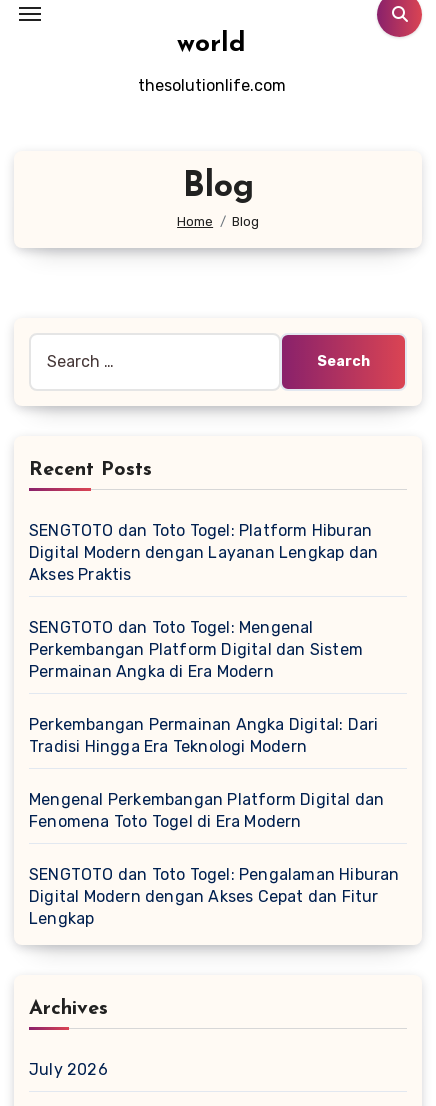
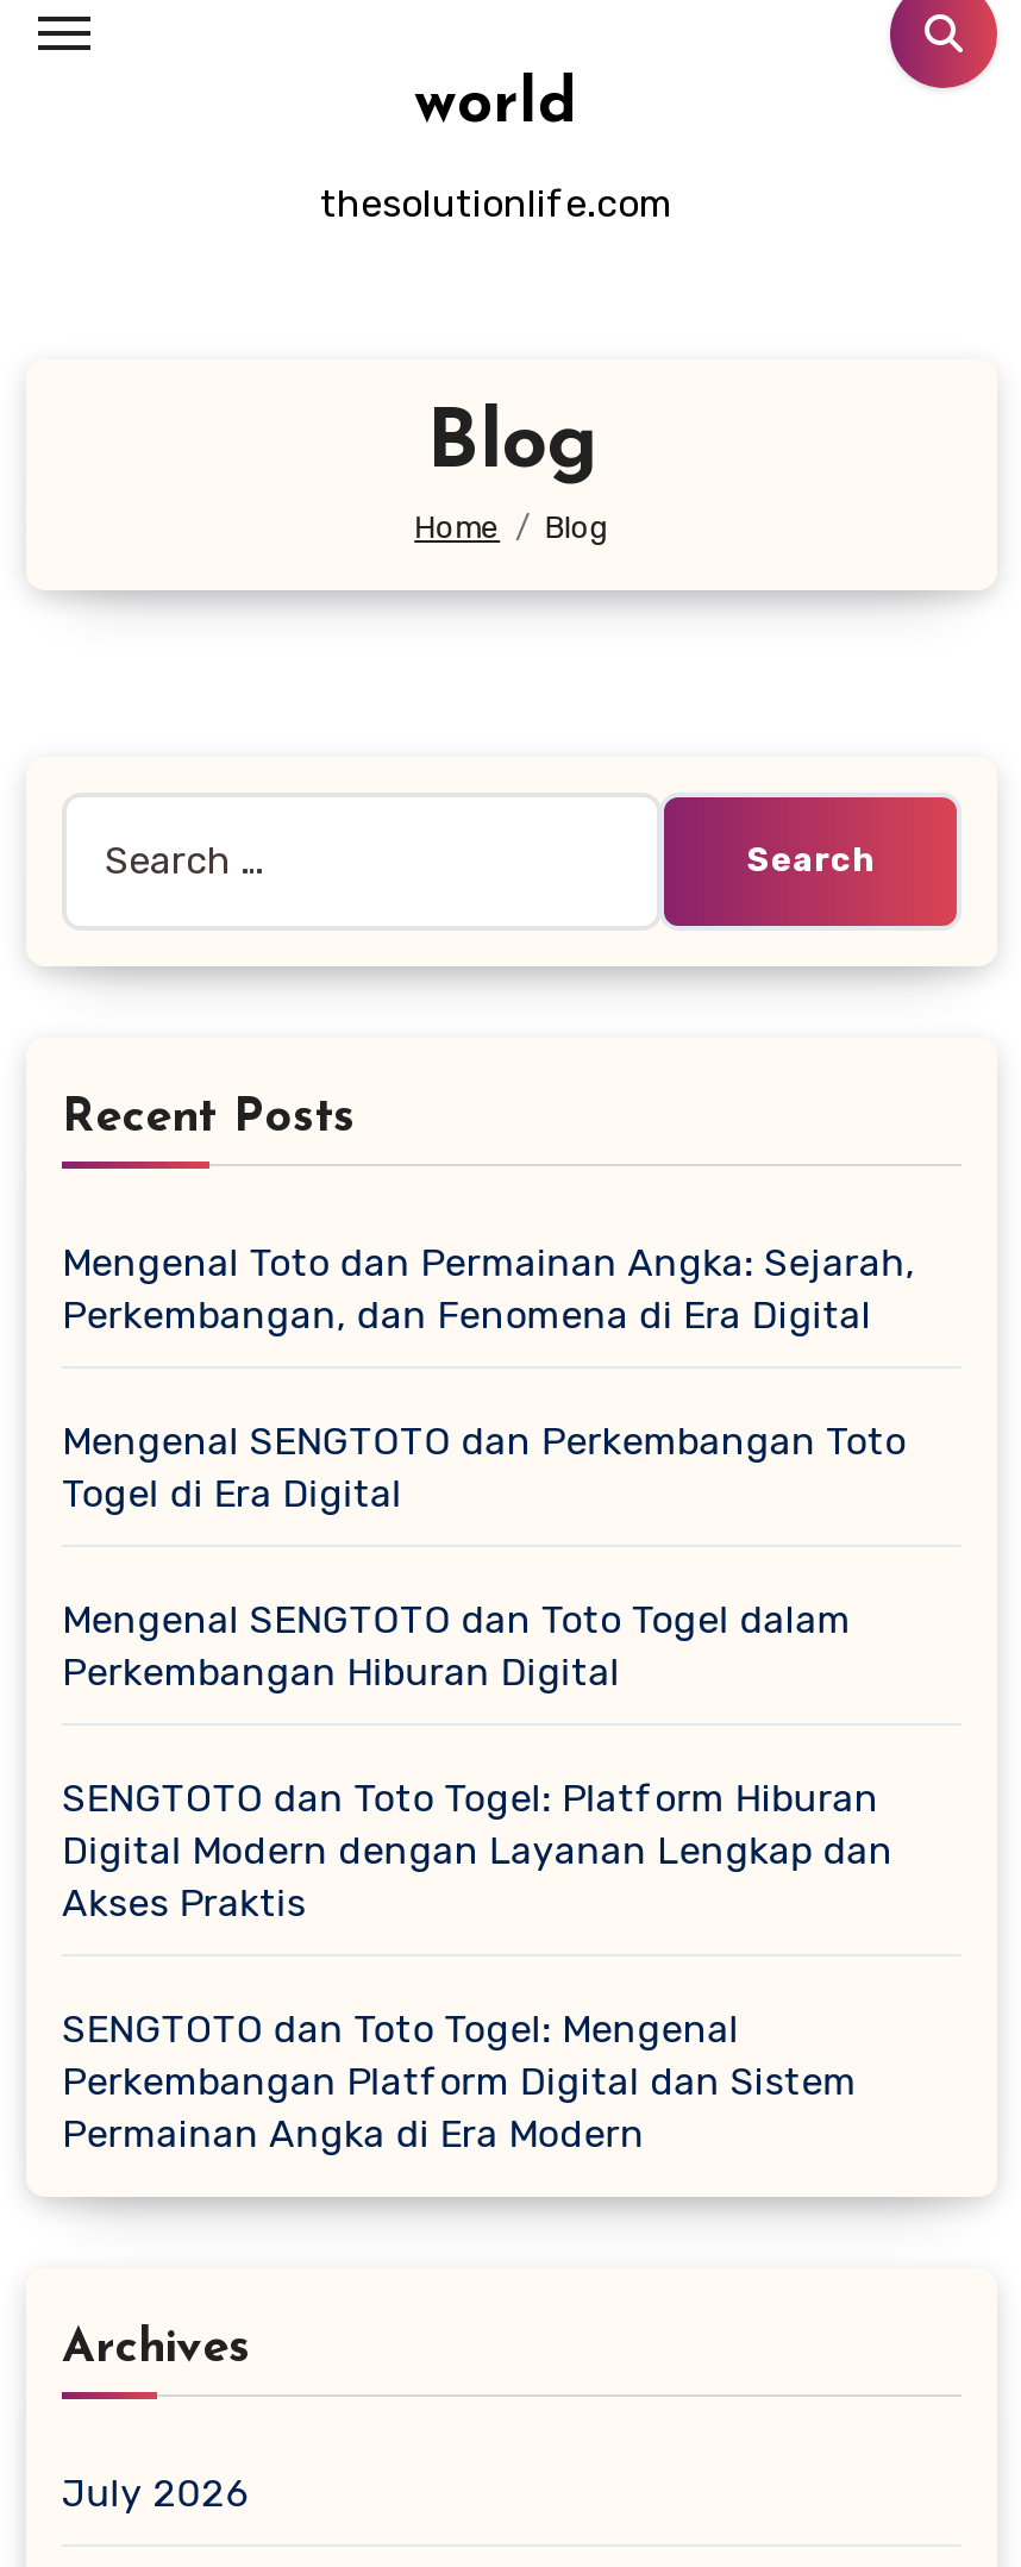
+ Mengenal Toto dan Permainan Angka: Sejarah,
+ Perkembangan, dan Fenomena di Era Digital
+ Mengenal SENGTOTO dan Perkembangan Toto
+ Togel di Era Digital
+ Mengenal SENGTOTO dan Toto Togel dalam
+ Perkembangan Hiburan Digital

moved down: SENGTOTO dan Toto Togel: Platform Hiburan | Digital Modern dengan Layanan Lengkap dan | Akses Praktis | SENGTOTO dan Toto Togel: Mengenal | Perkembangan Platform Digital dan Sistem | Permainan Angka di Era Modern

- Perkembangan Permainan Angka Digital: Dari
- Tradisi Hingga Era Teknologi Modern
- Mengenal Perkembangan Platform Digital dan
- Fenomena Toto Togel di Era Modern
- SENGTOTO dan Toto Togel: Pengalaman Hiburan
- Digital Modern dengan Akses Cepat dan Fitur
- Lengkap
